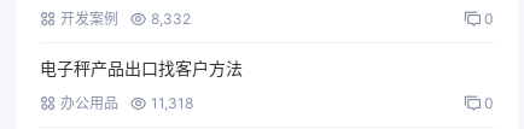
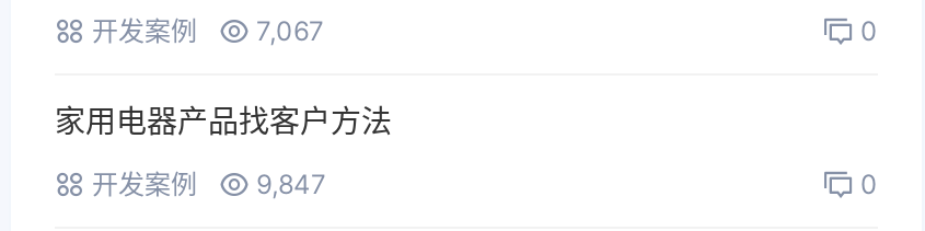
- 开发案例 8,332
+ 开发案例 7,067

- 电子秤产品出口找客户方法
+ 家用电器产品找客户方法

- 办公用品
- 11,318
+ 开发案例
+ 9,847
